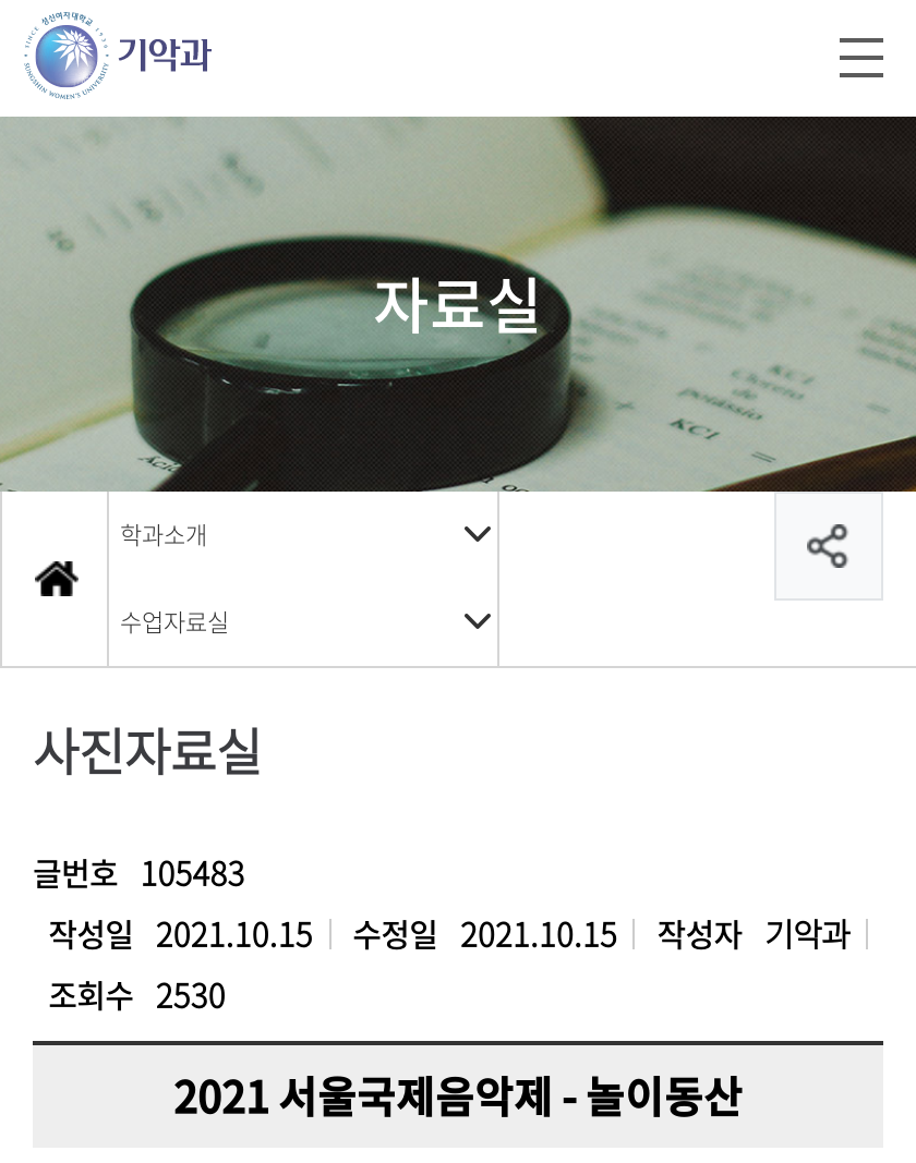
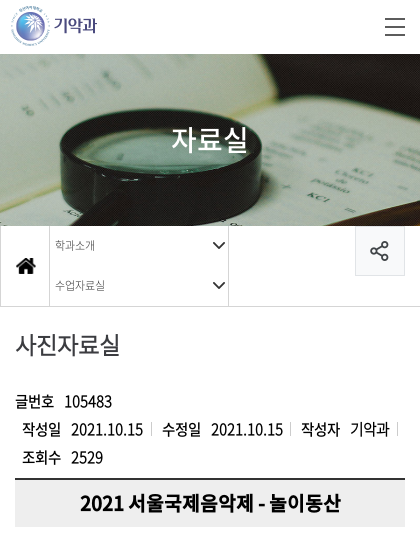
- 조회수 2530
+ 조회수 2529
